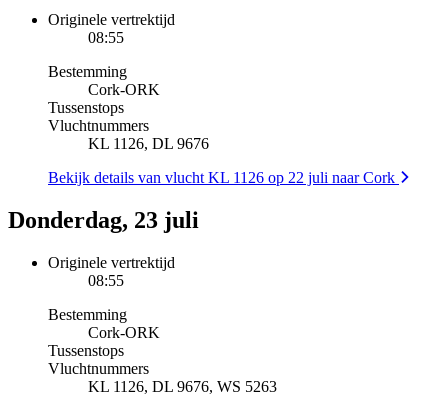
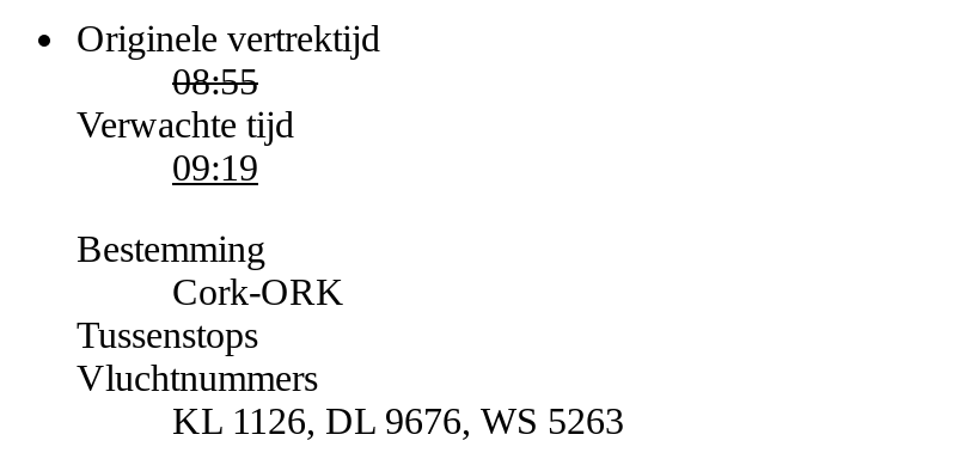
- Bestemming
- Cork-ORK
- Tussenstops
- Vluchtnummers
- KL 1126, DL 9676
- Bekijk details van vlucht KL 1126 op 22 juli naar Cork
- Donderdag, 23 juli
- Originele vertrektijd
- 08:55
+ Verwachte tijd
+ 09:19
